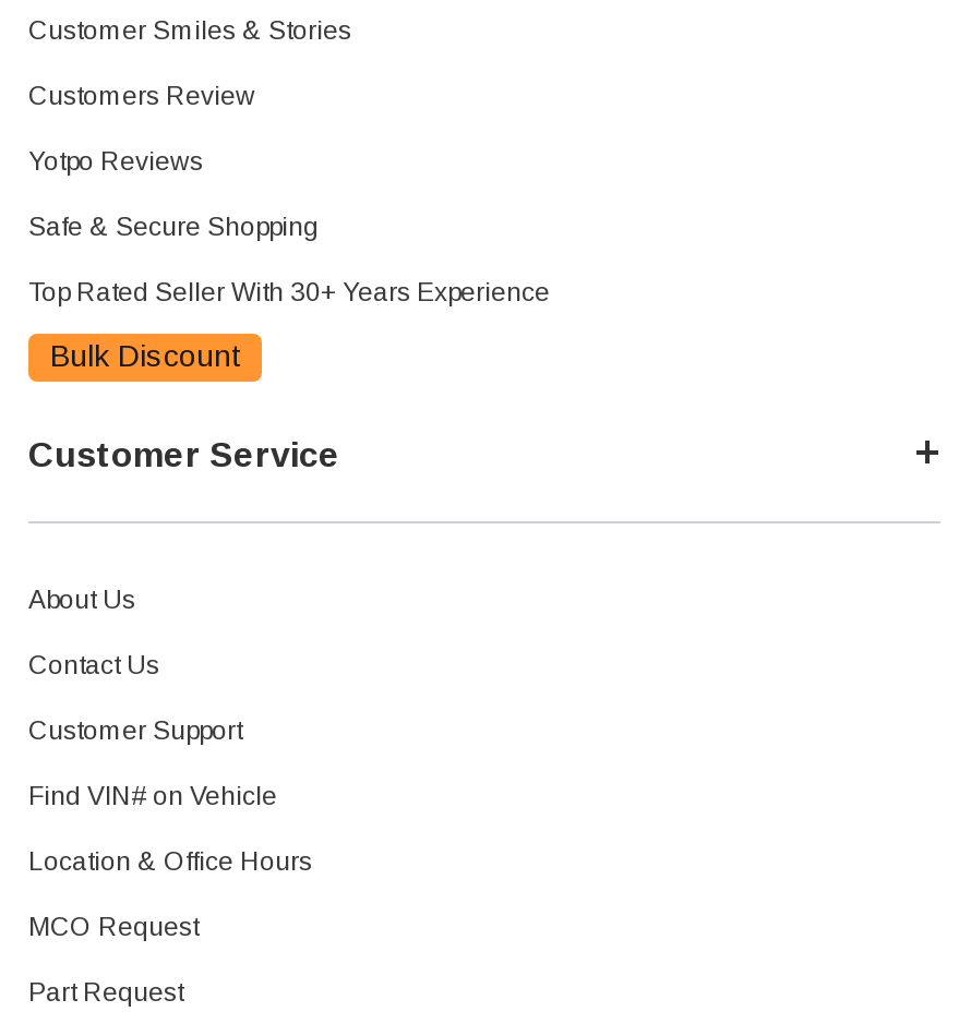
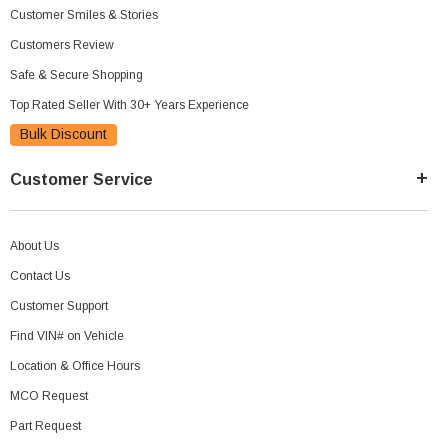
- Yotpo Reviews
